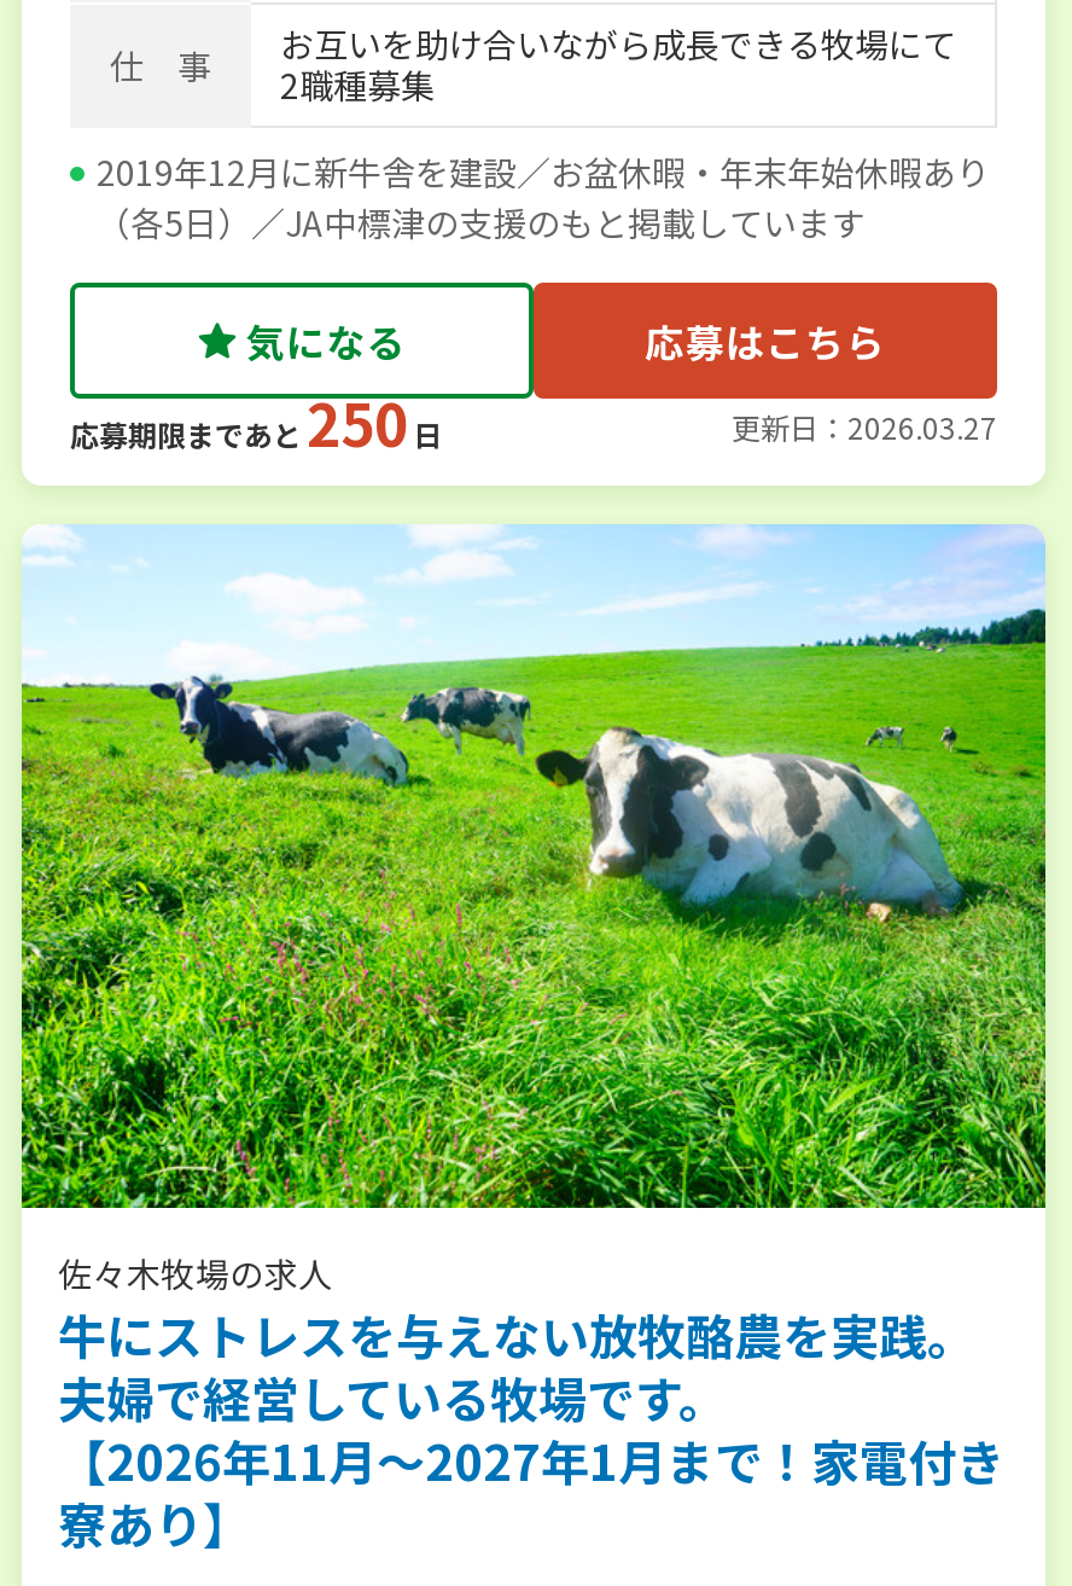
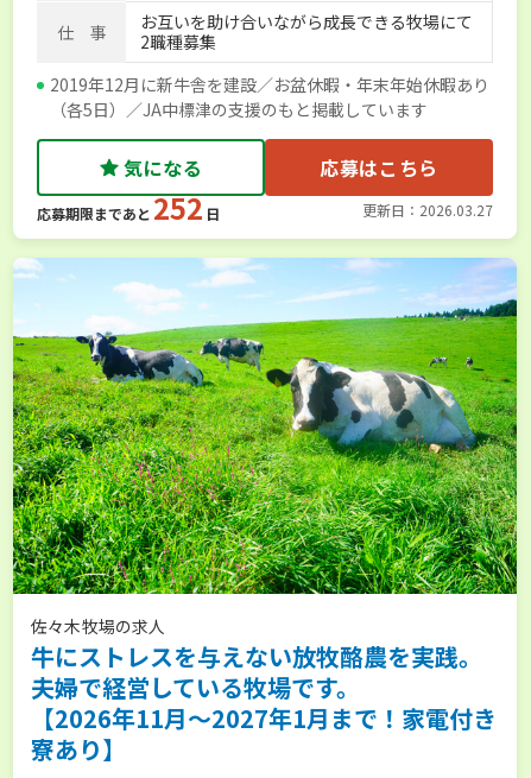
- 応募期限まであと 250 日
+ 応募期限まであと 252 日
